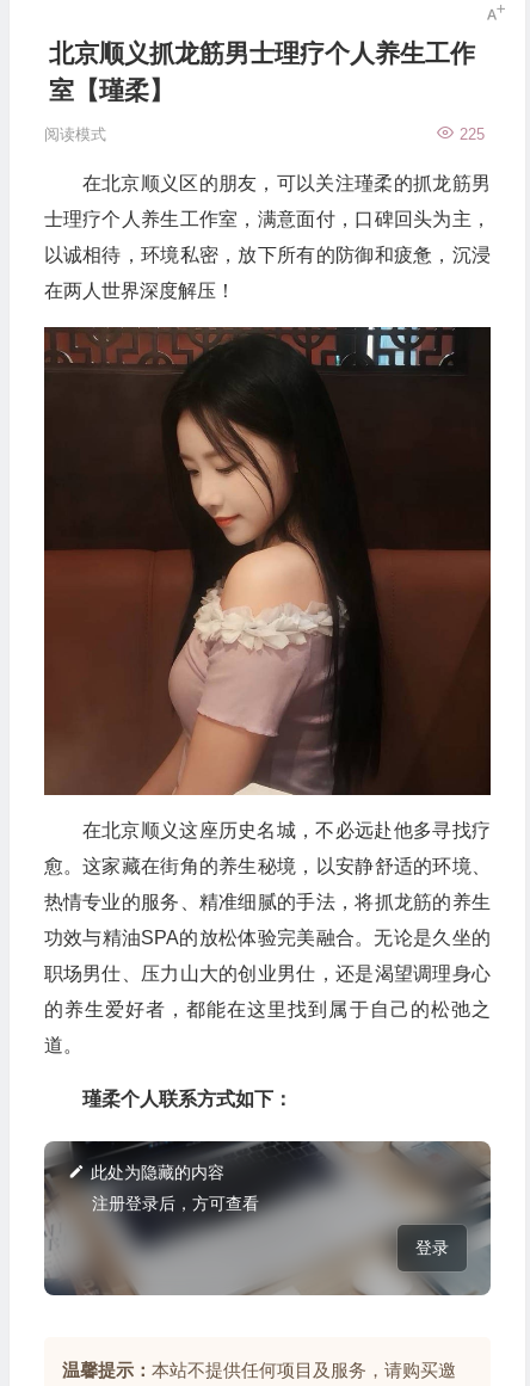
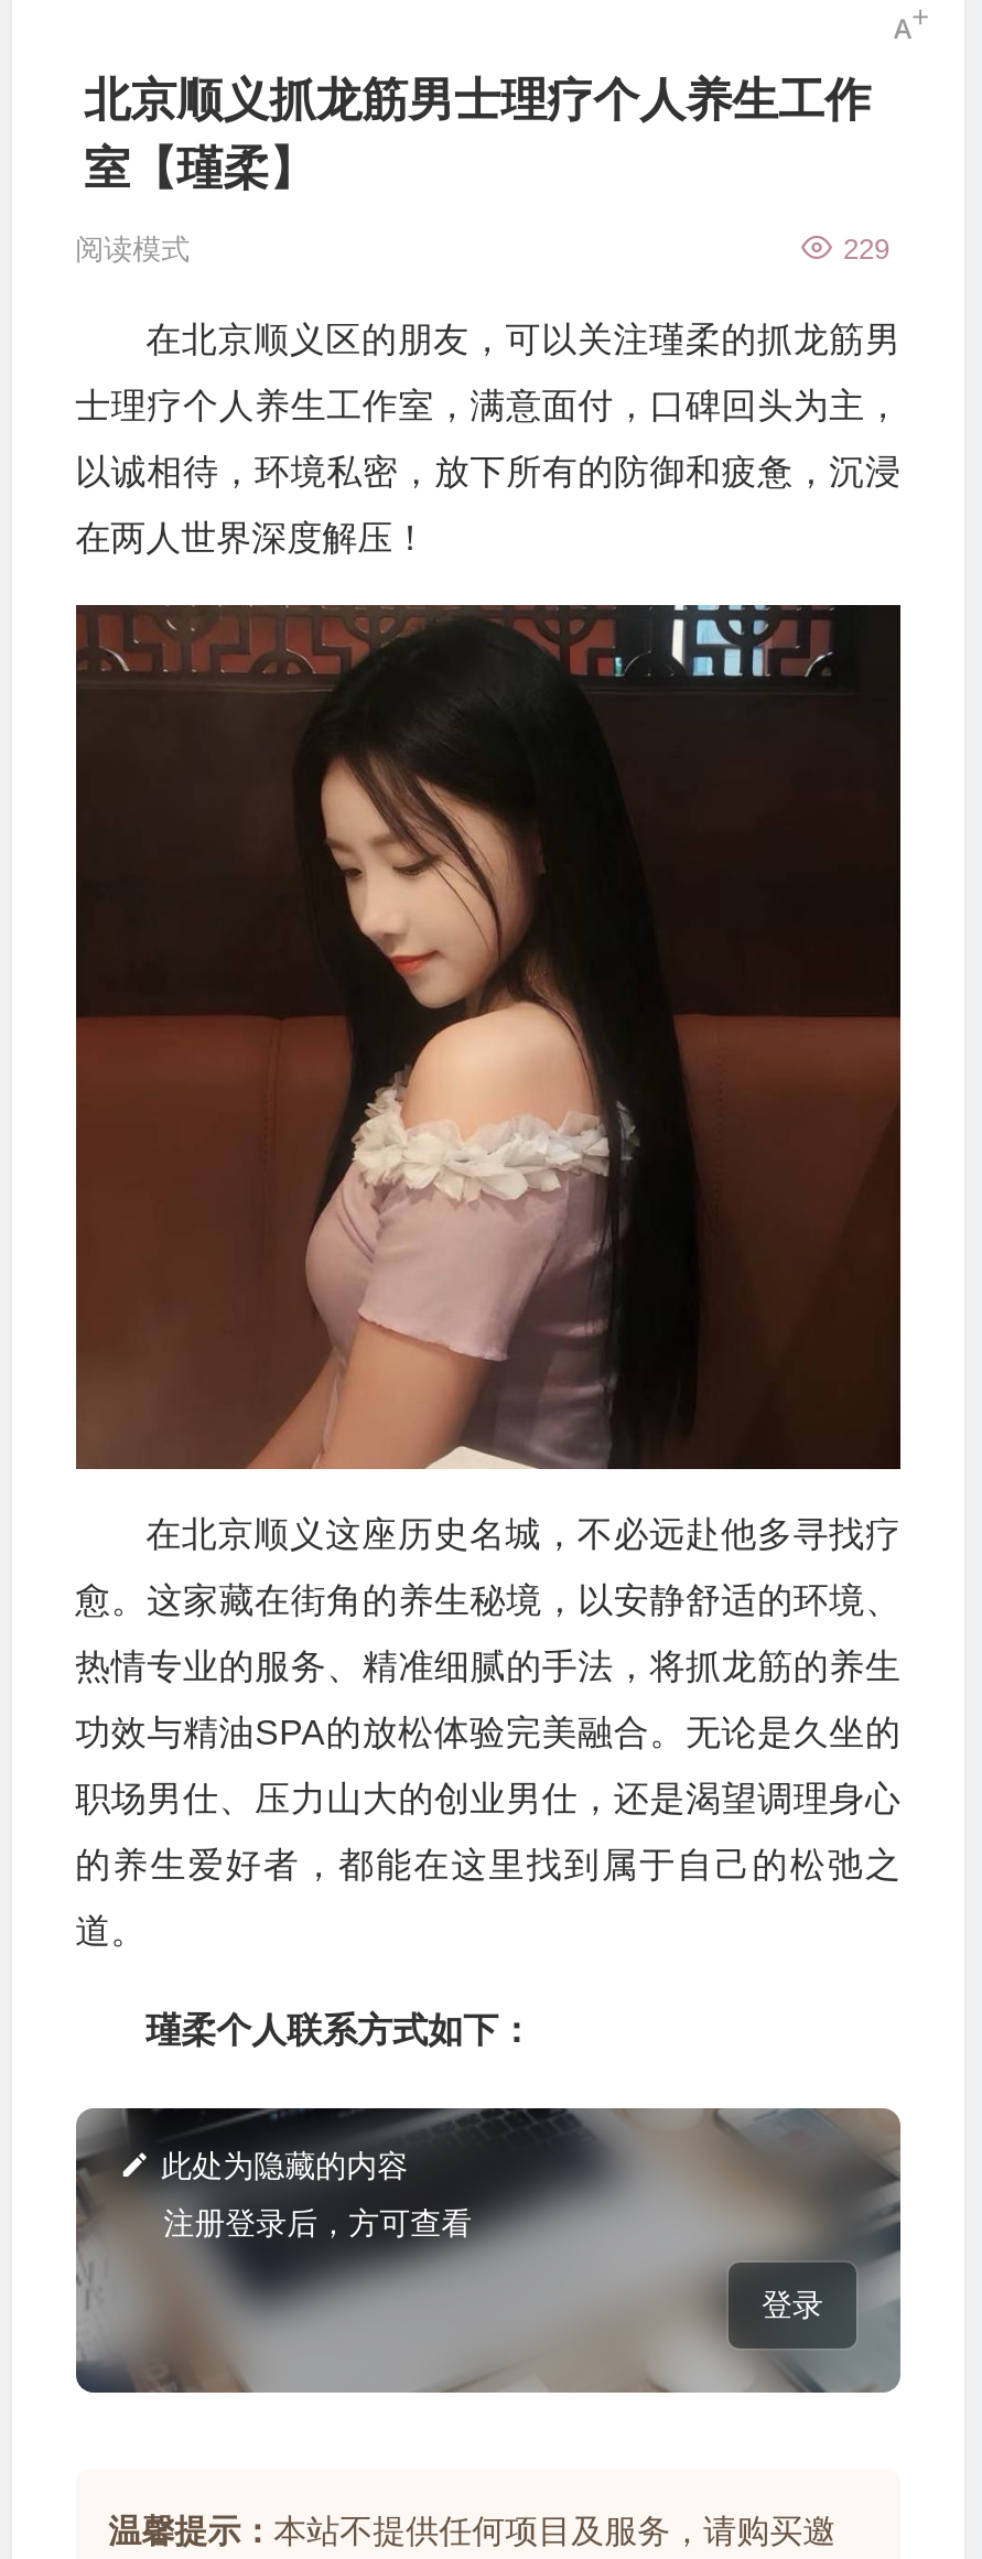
- 225
+ 229
